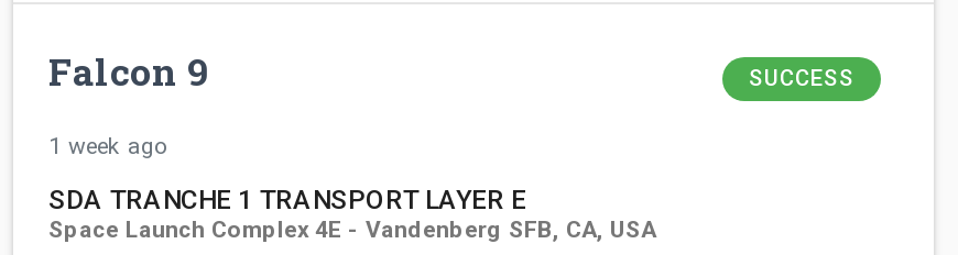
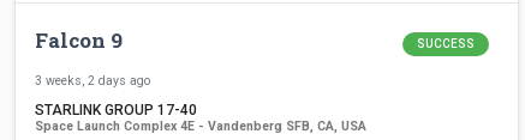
- 1 week ago
+ 3 weeks, 2 days ago

- SDA TRANCHE 1 TRANSPORT LAYER E
+ STARLINK GROUP 17-40
